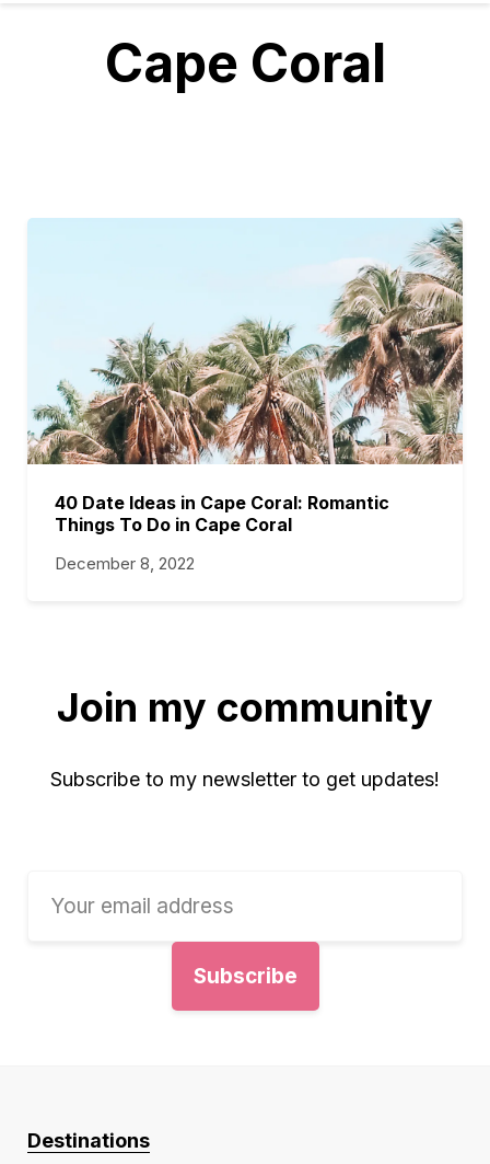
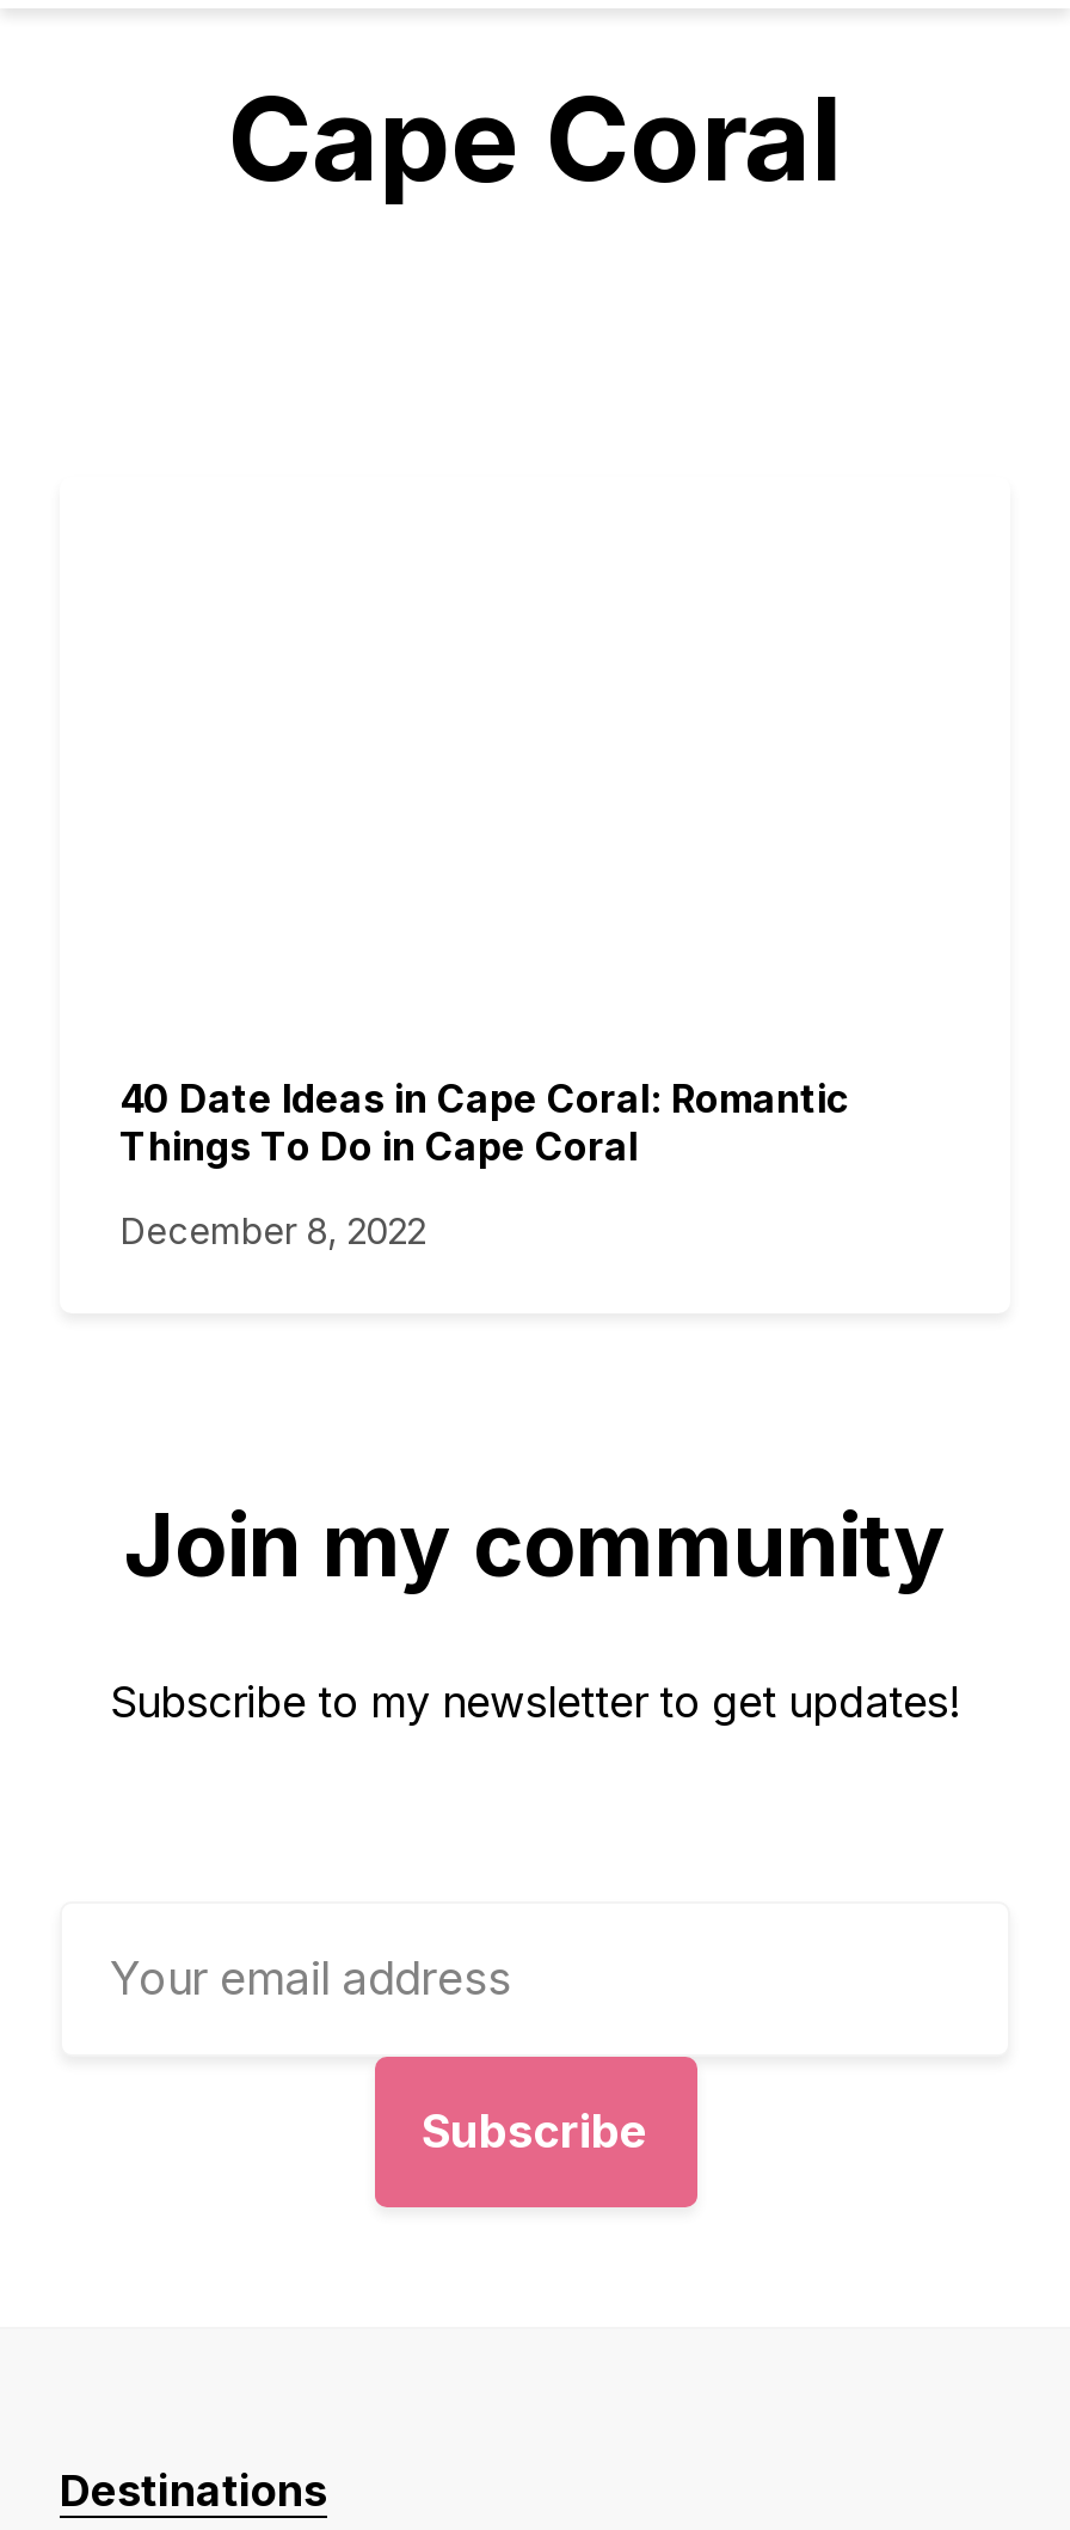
- [image]
